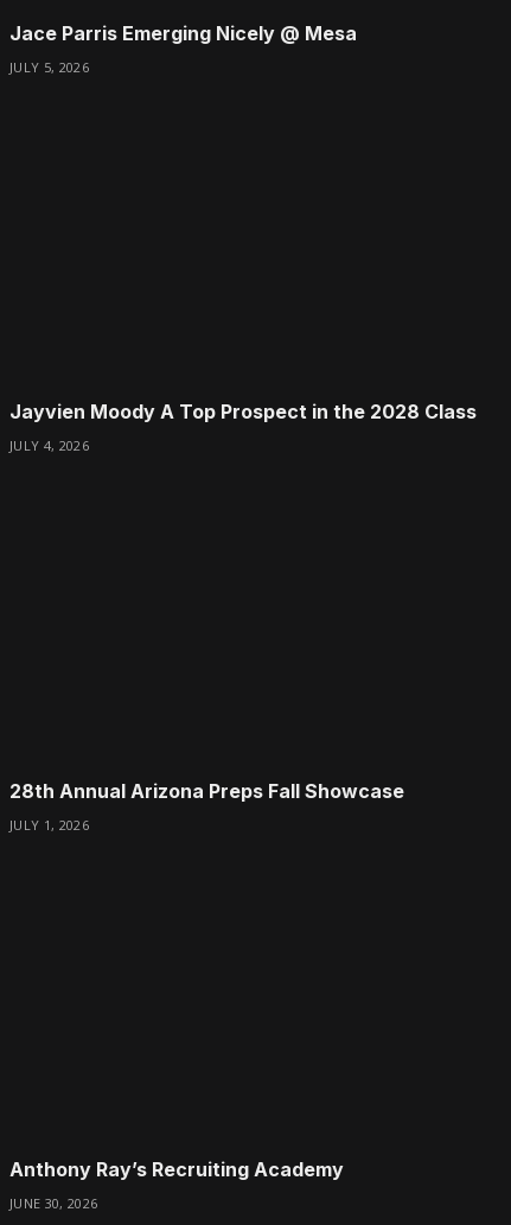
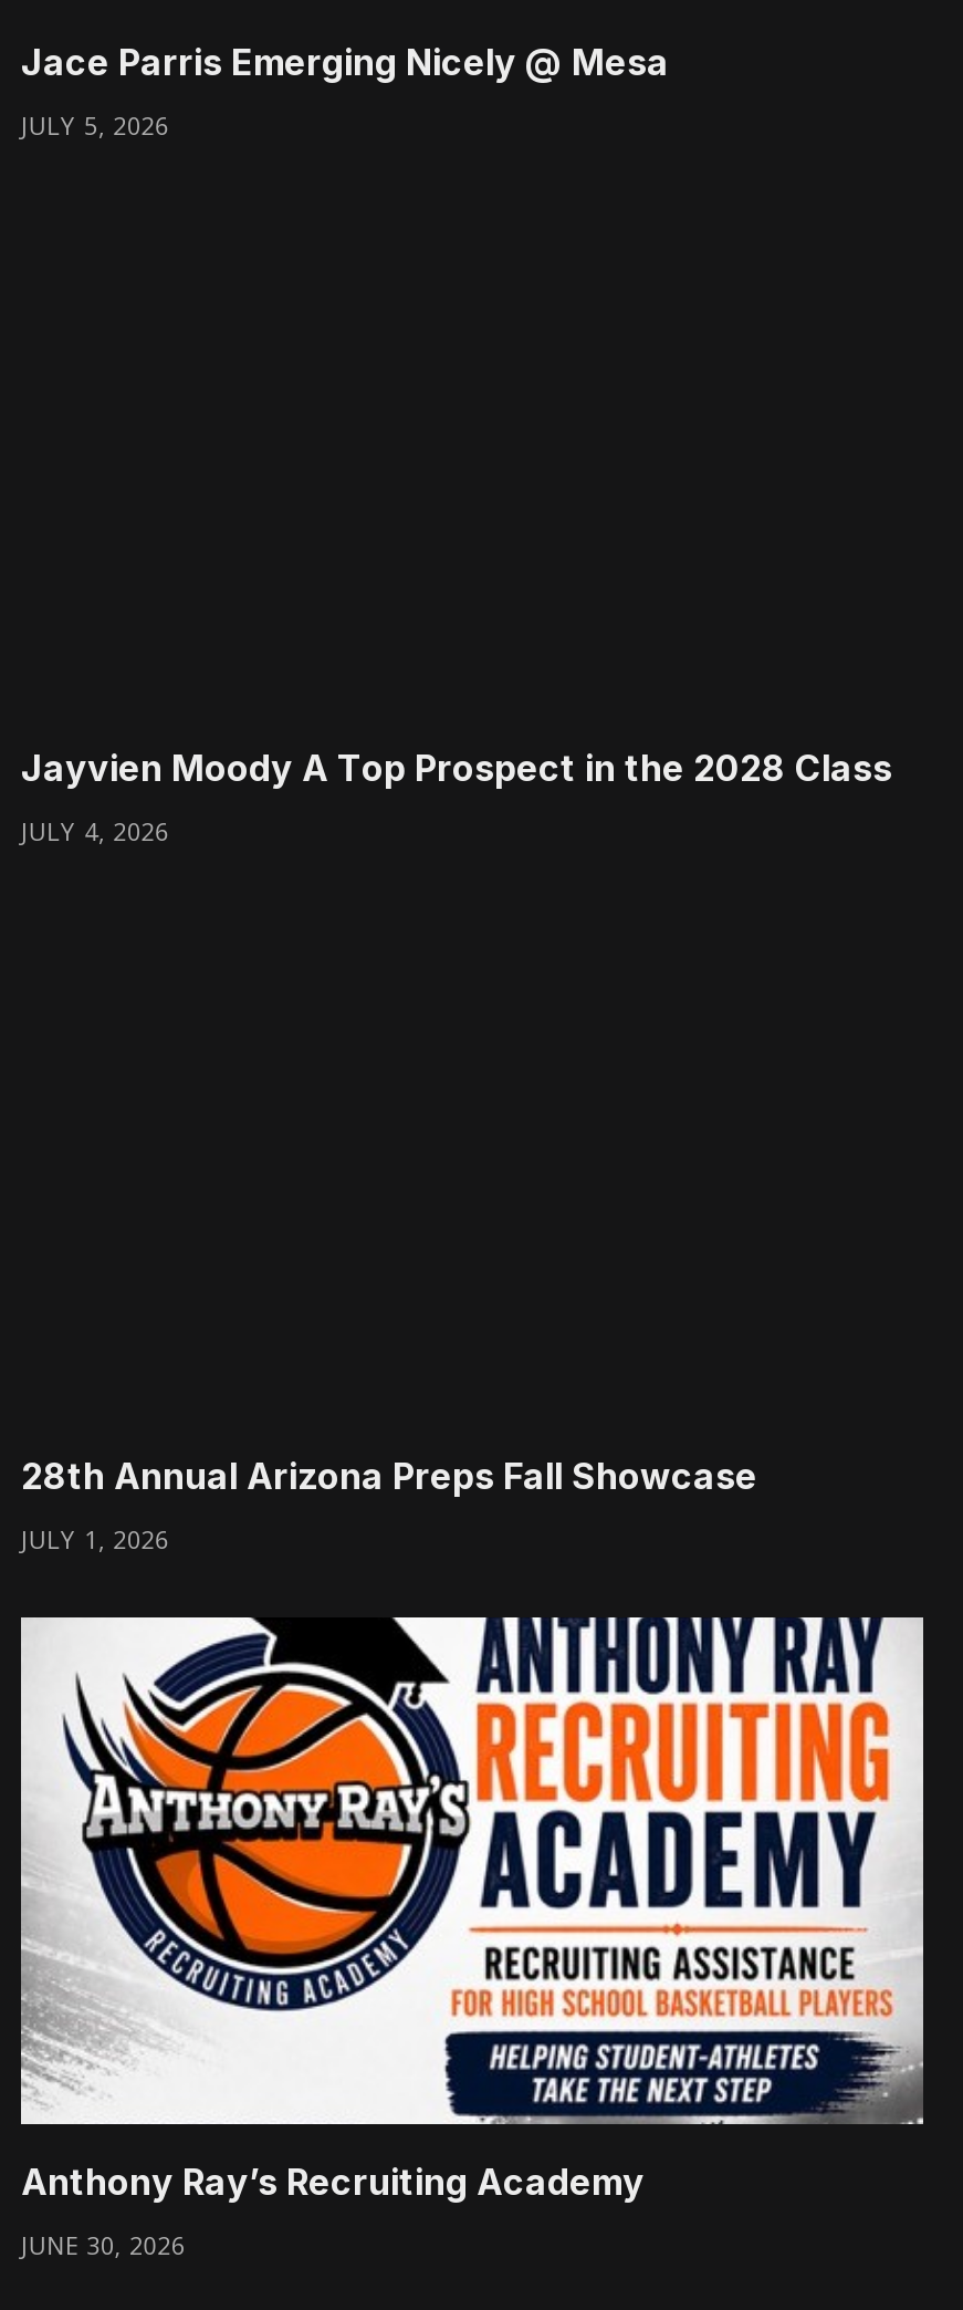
+ [image]
